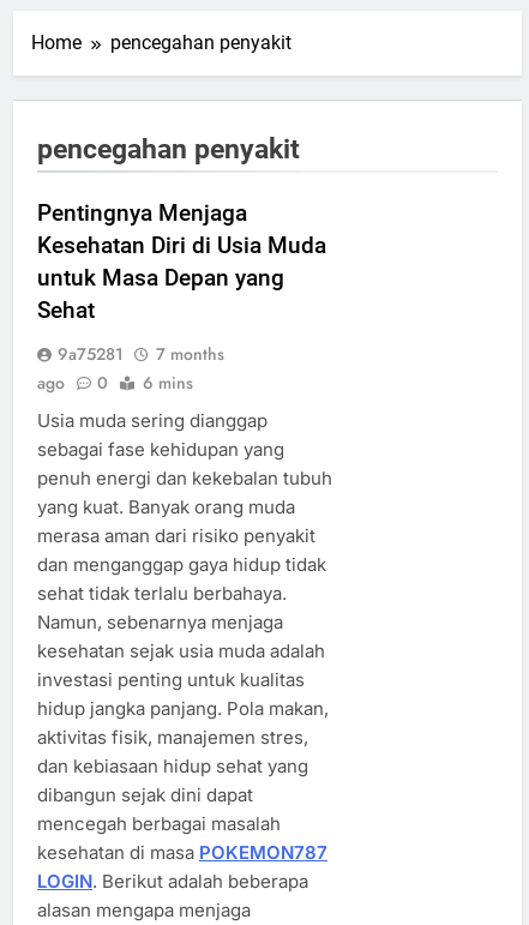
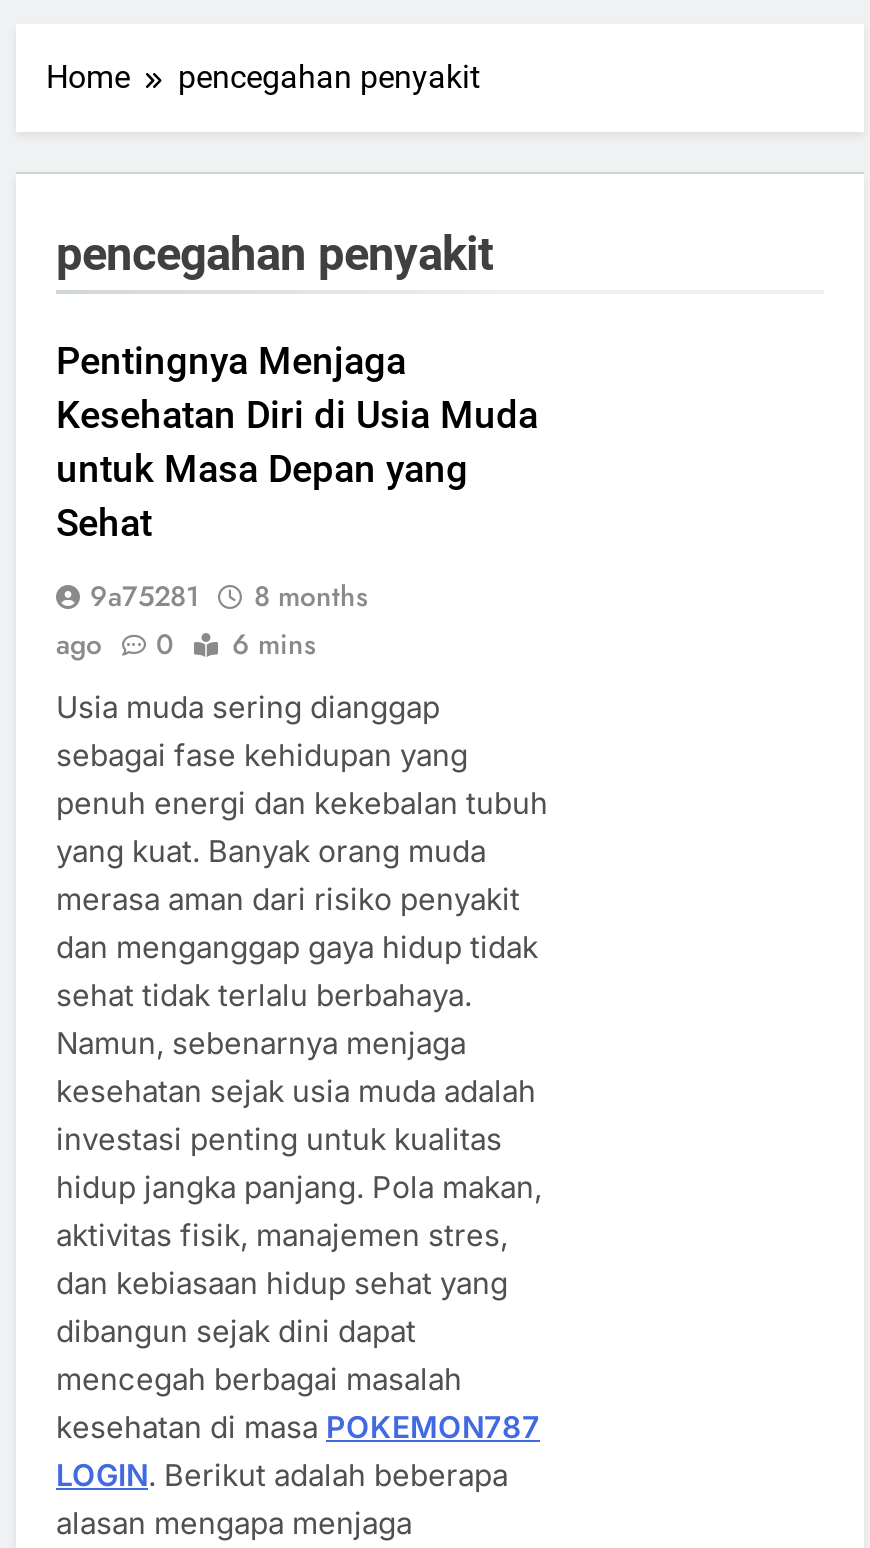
- 9a75281 7 months
+ 9a75281 8 months
